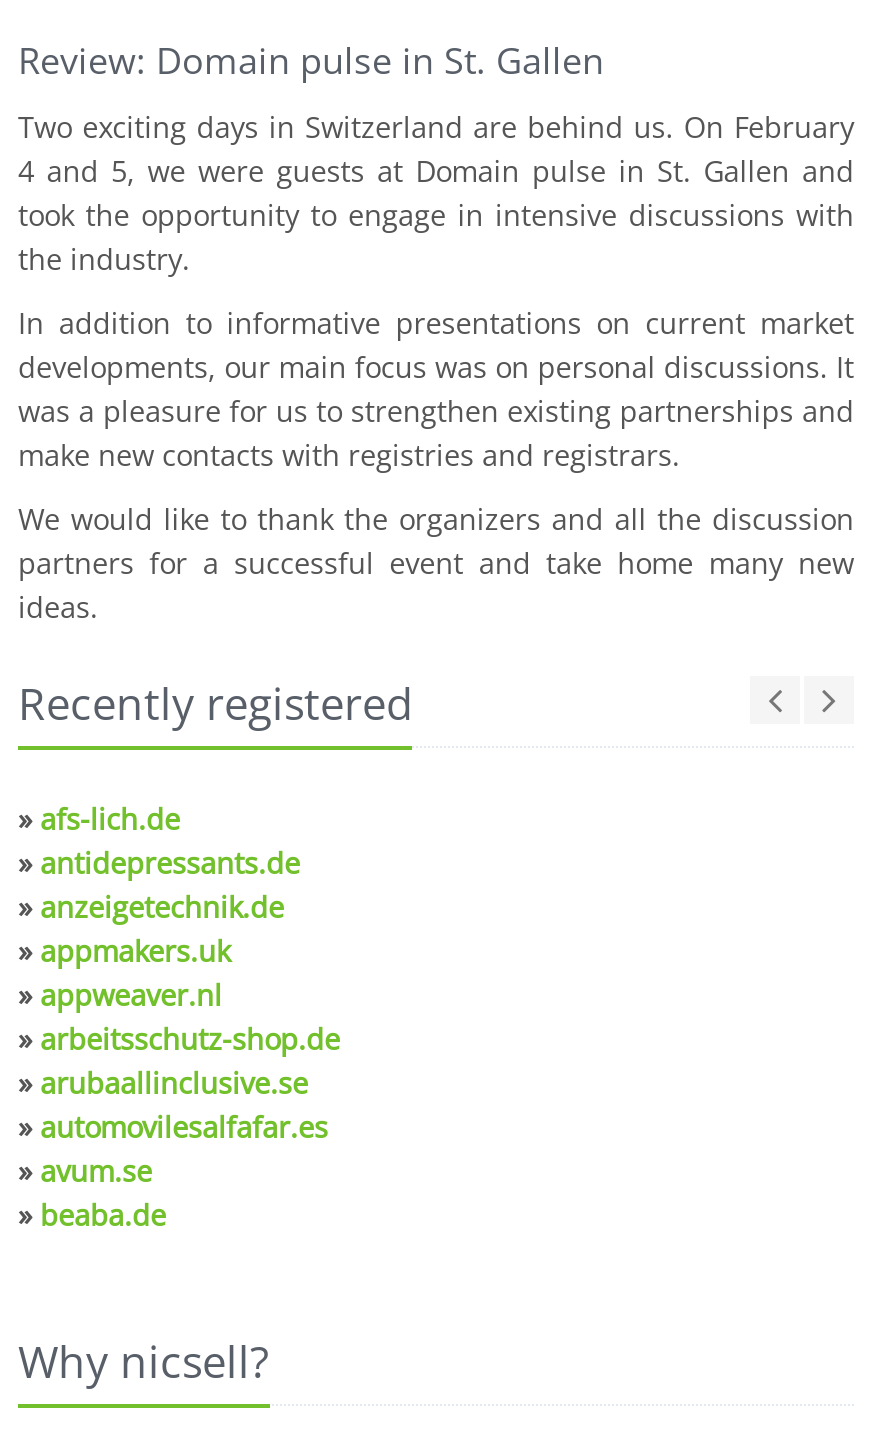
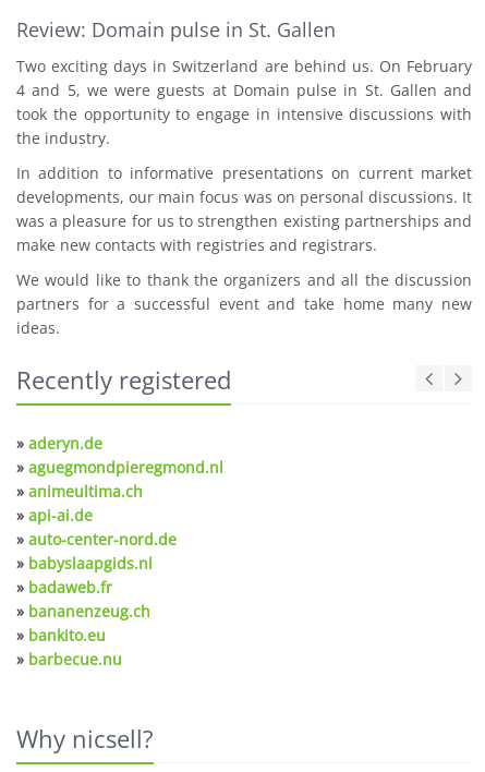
- » afs-lich.de
- » antidepressants.de
- » anzeigetechnik.de
- » appmakers.uk
- » appweaver.nl
- » arbeitsschutz-shop.de
- » arubaallinclusive.se
- » automovilesalfafar.es
- » avum.se
- » beaba.de
+ » aderyn.de
+ » aguegmondpieregmond.nl
+ » animeultima.ch
+ » api-ai.de
+ » auto-center-nord.de
+ » babyslaapgids.nl
+ » badaweb.fr
+ » bananenzeug.ch
+ » bankito.eu
+ » barbecue.nu
